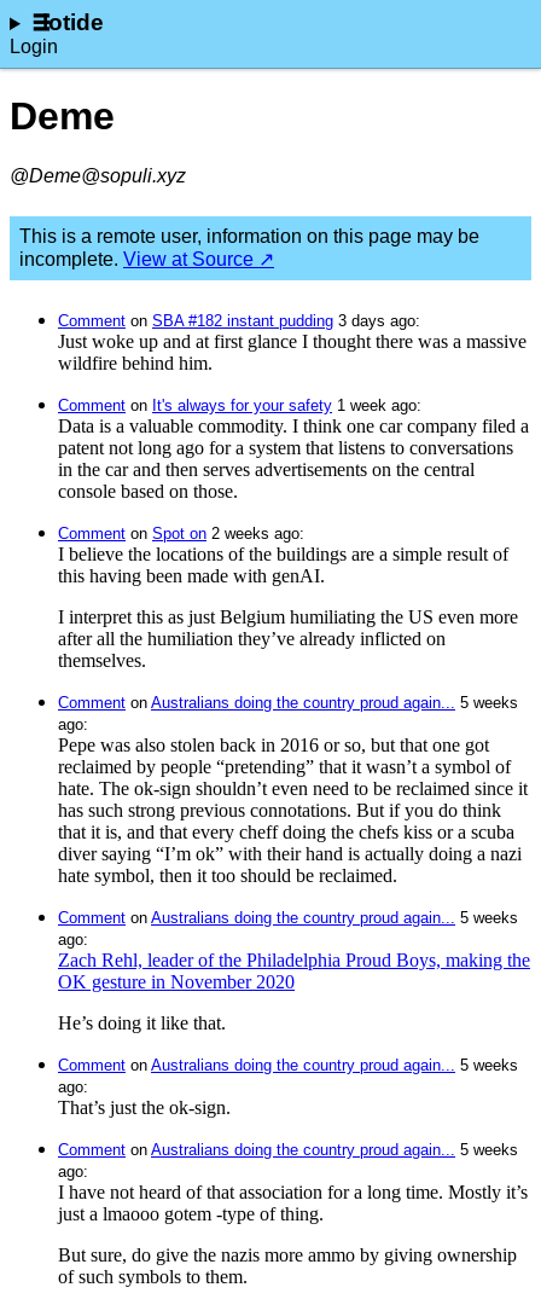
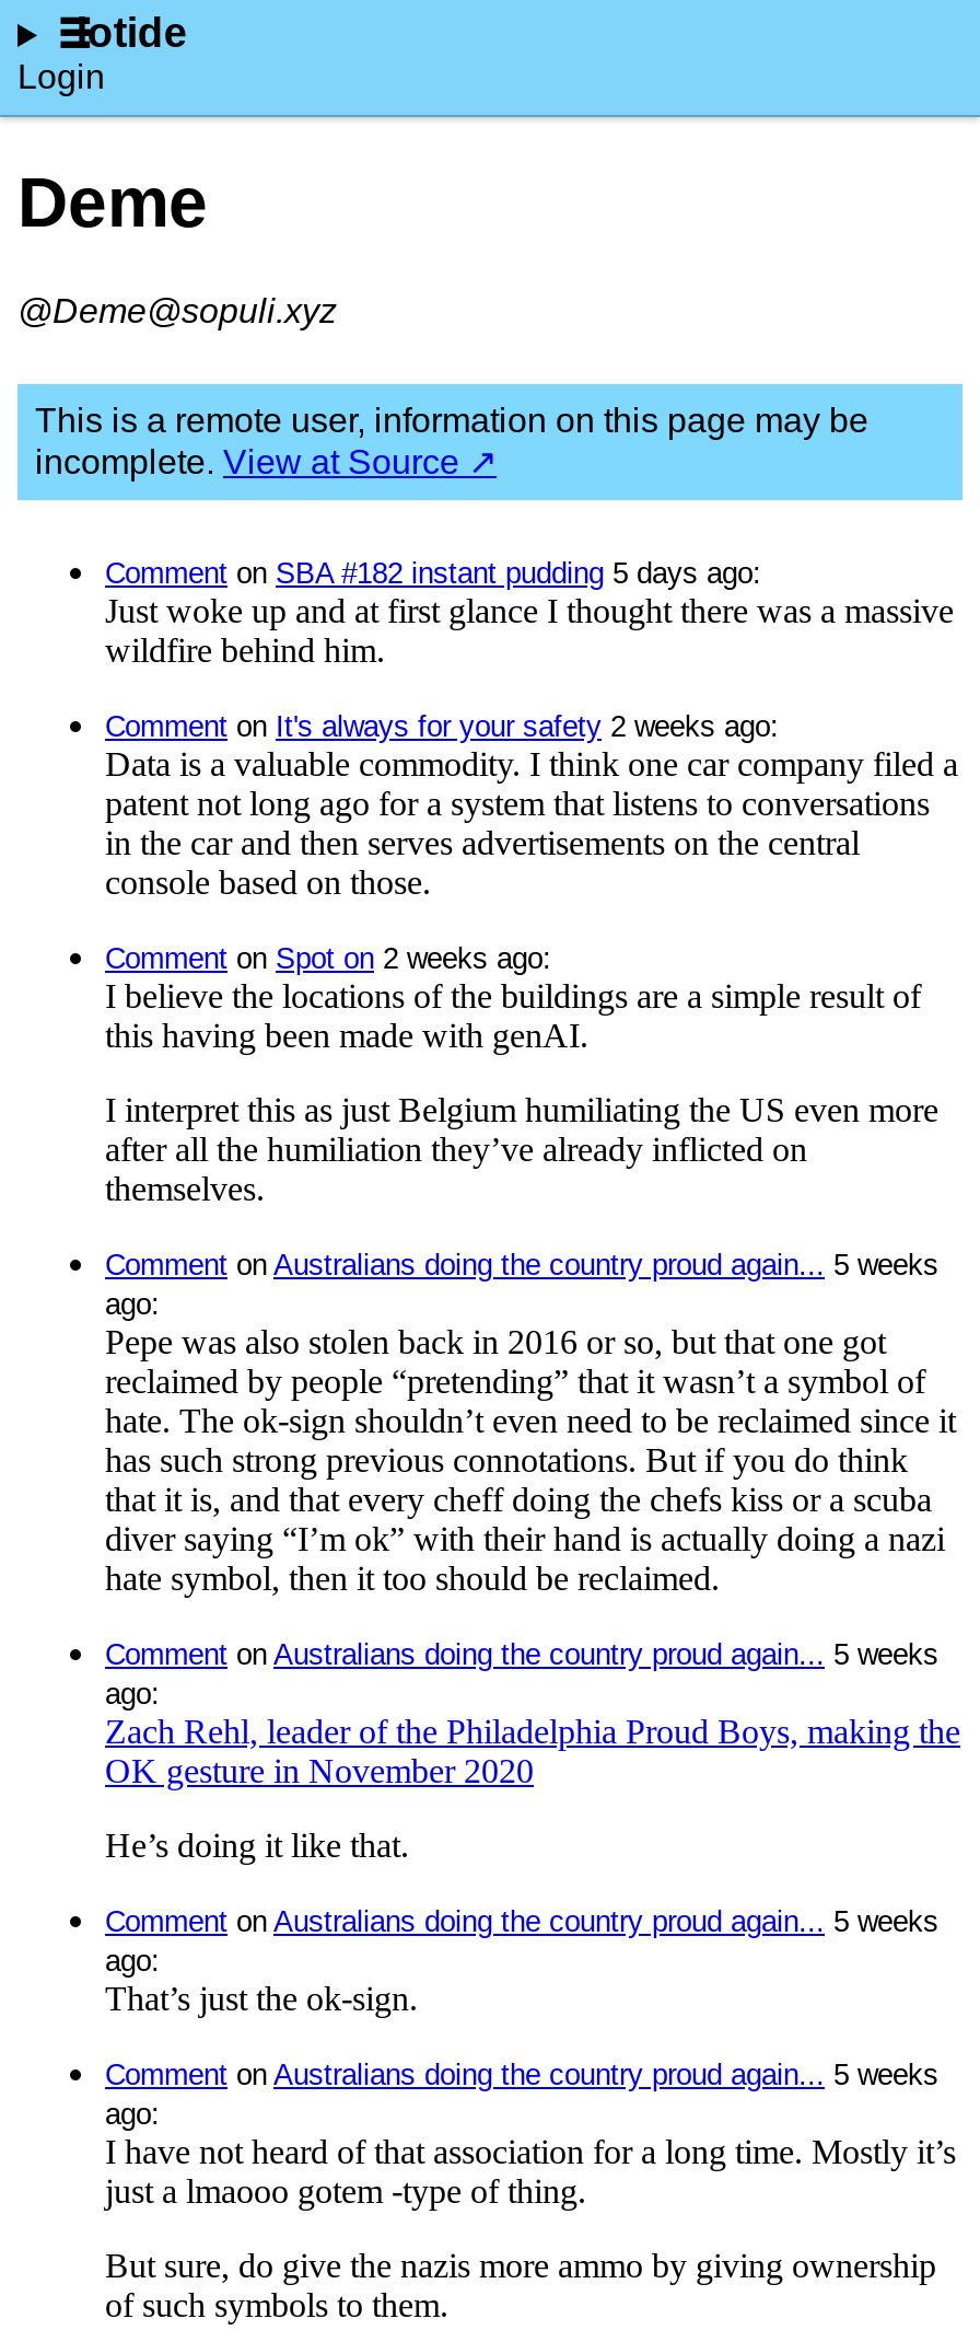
- Comment on SBA #182 instant pudding 3 days ago:
+ Comment on SBA #182 instant pudding 5 days ago:

- Comment on It's always for your safety 1 week ago:
+ Comment on It's always for your safety 2 weeks ago:
